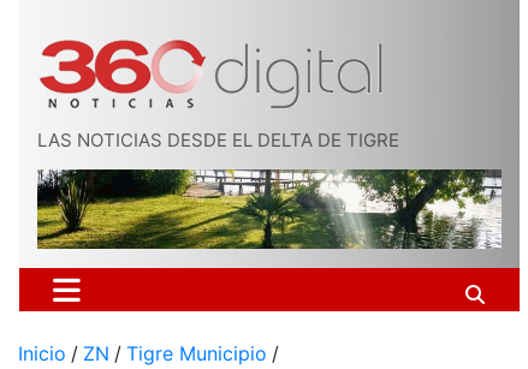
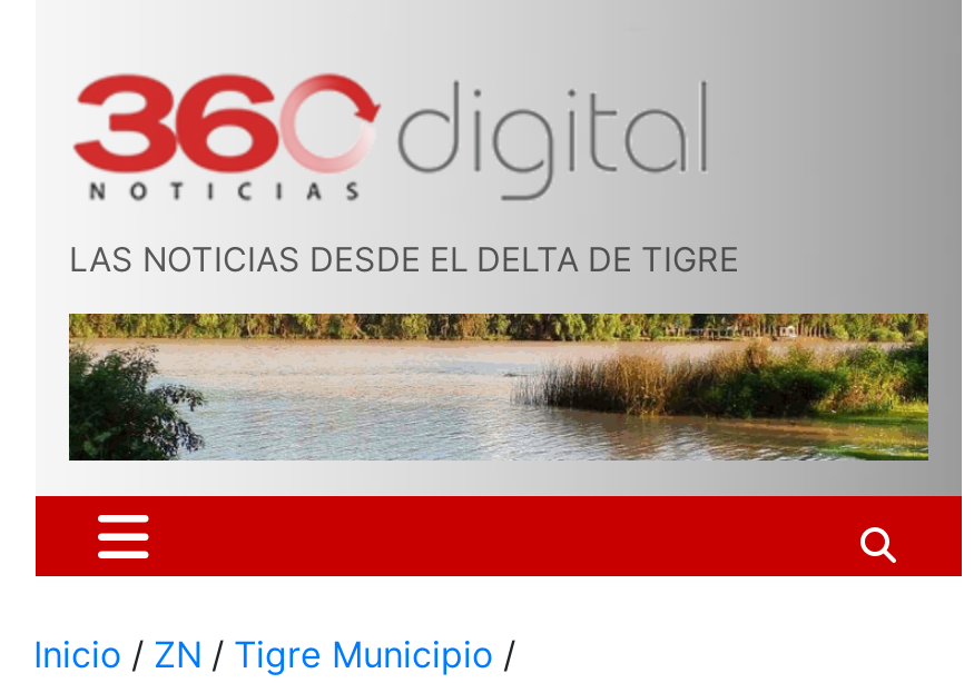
- [image]
+ [image]
